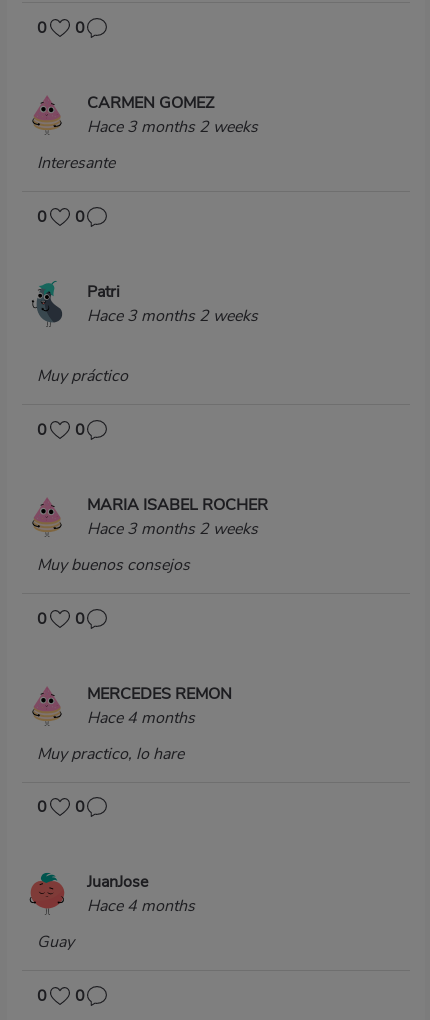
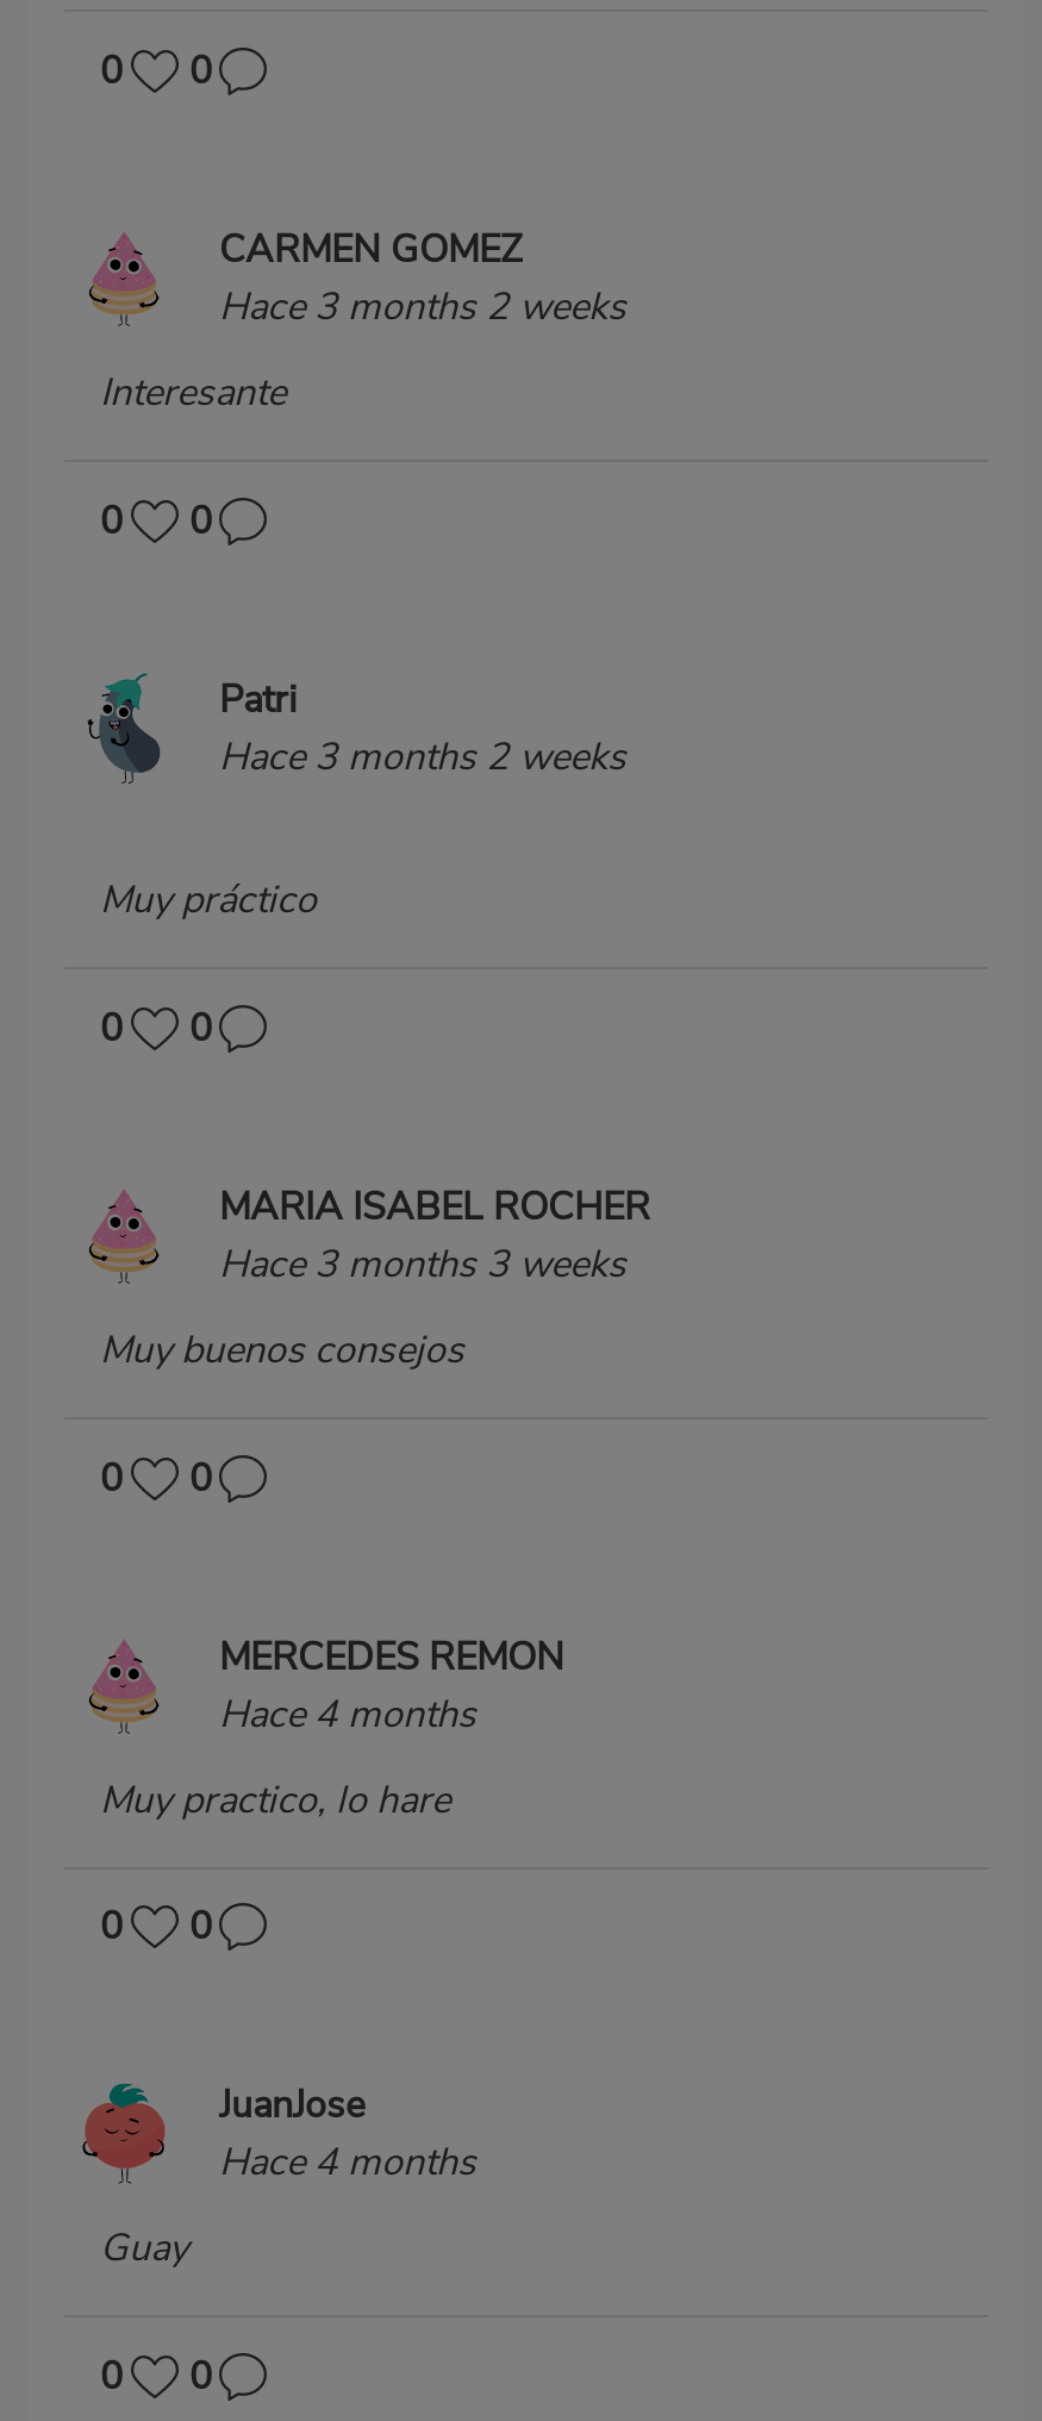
- Hace 3 months 2 weeks
+ Hace 3 months 3 weeks
